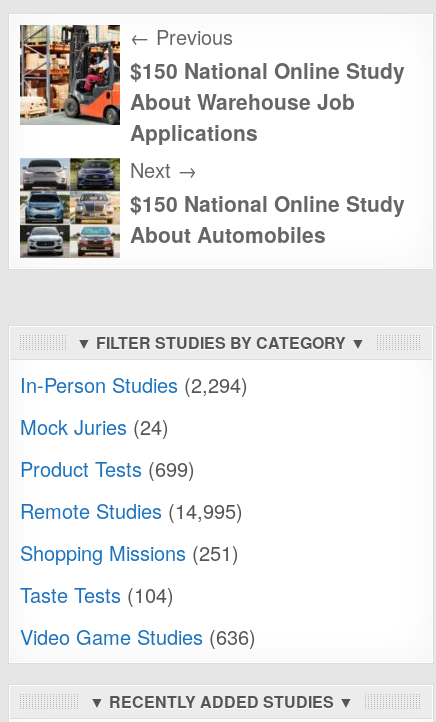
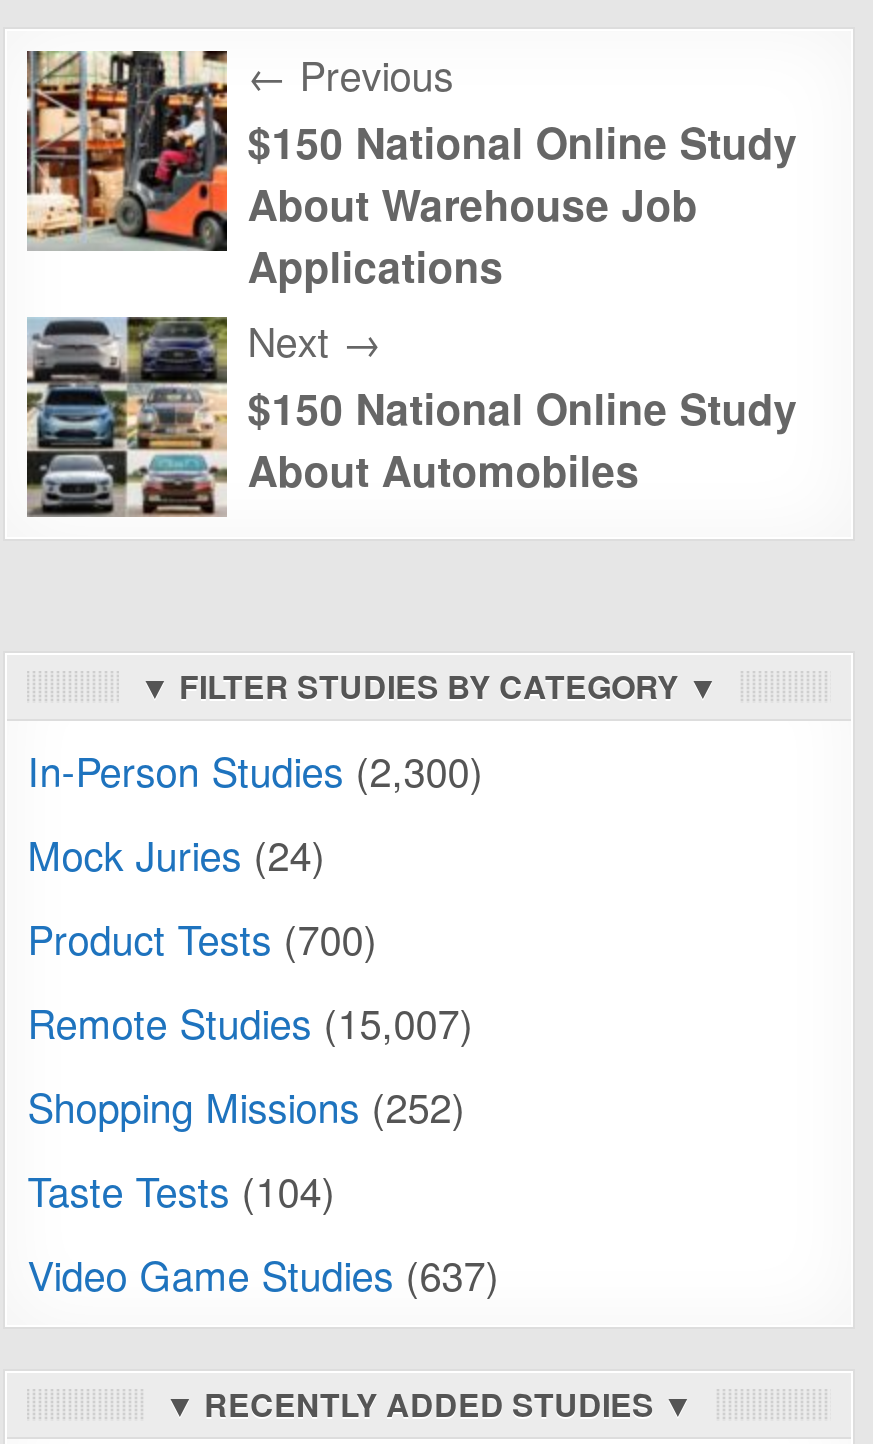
- In-Person Studies (2,294)
+ In-Person Studies (2,300)

- Product Tests (699)
+ Product Tests (700)

- Remote Studies (14,995)
+ Remote Studies (15,007)

- Shopping Missions (251)
+ Shopping Missions (252)

- Video Game Studies (636)
+ Video Game Studies (637)
